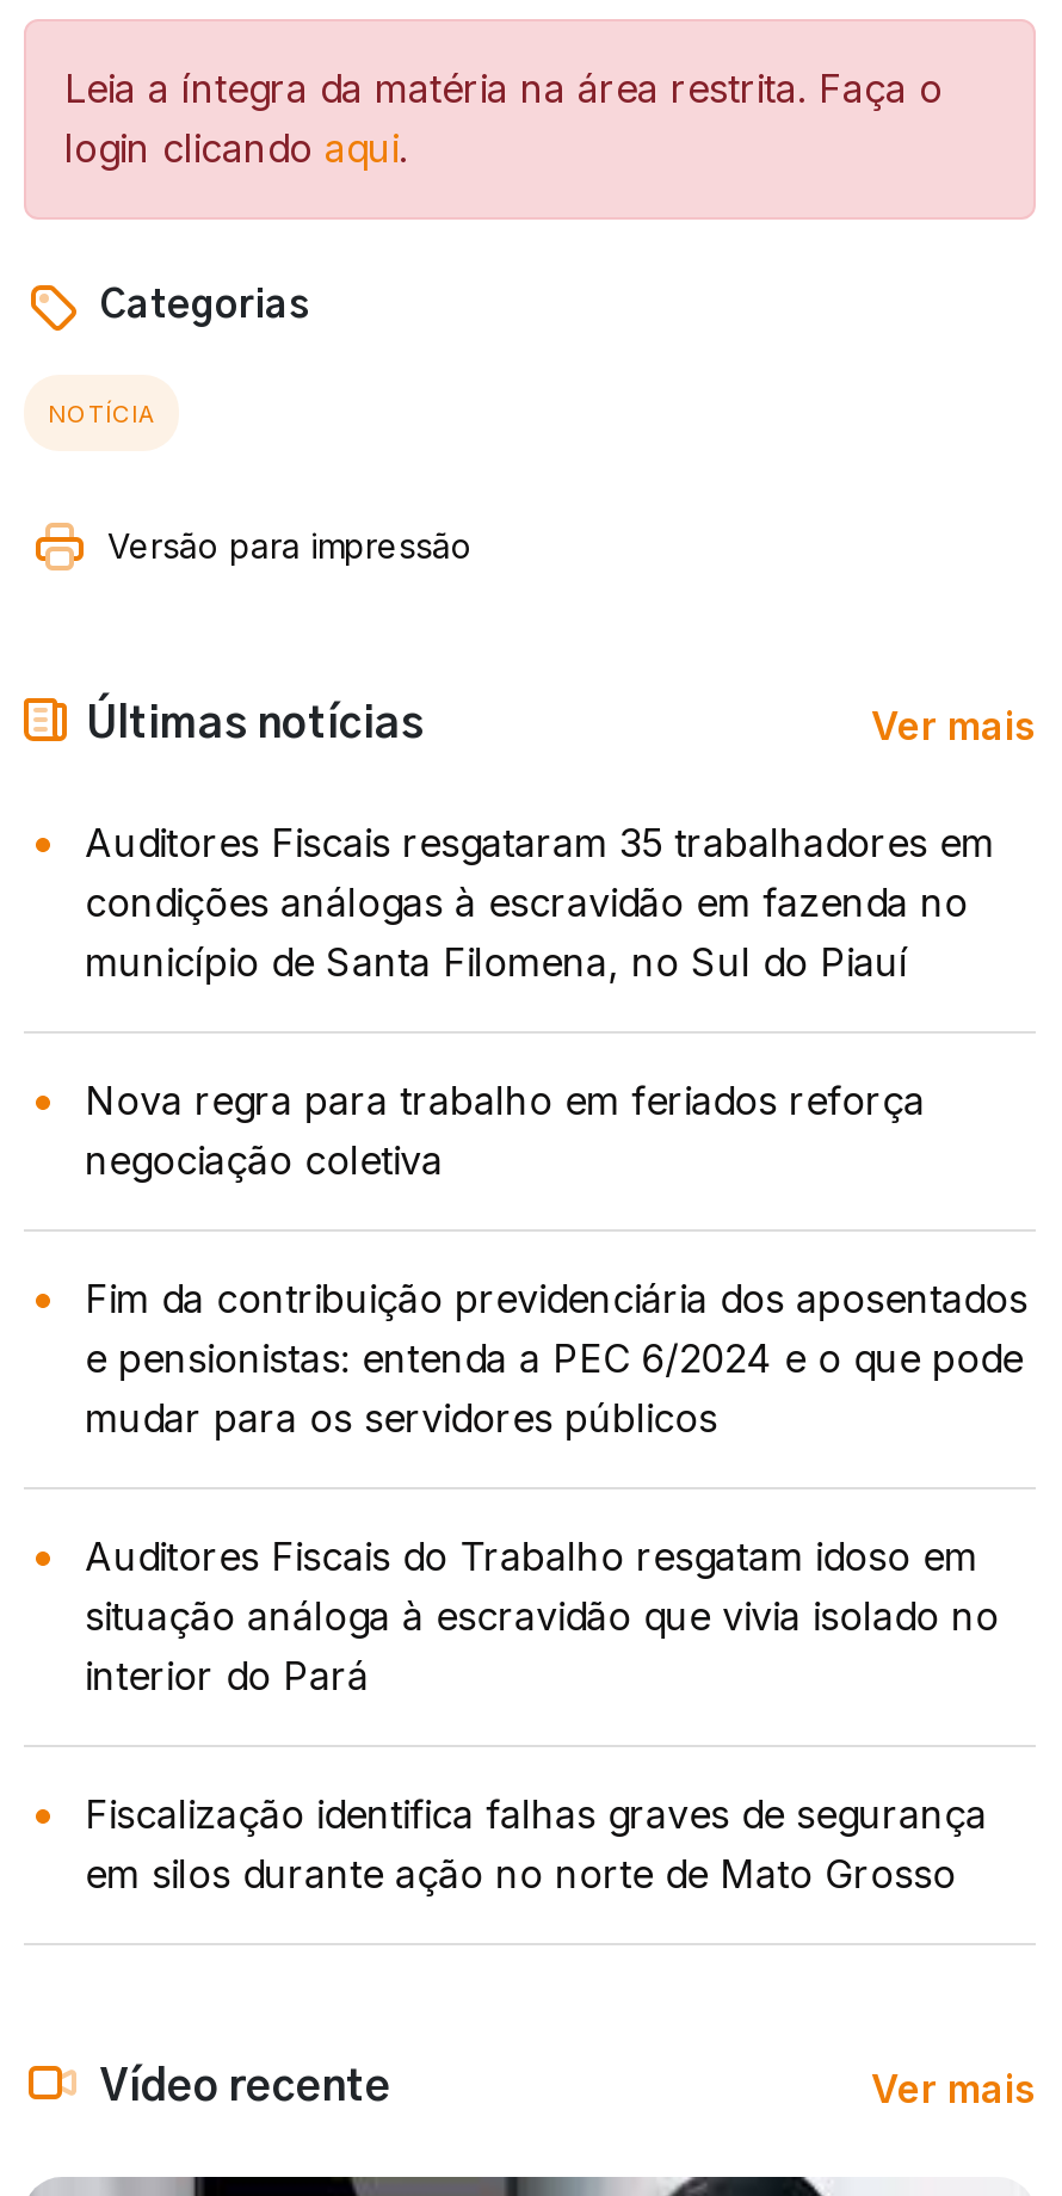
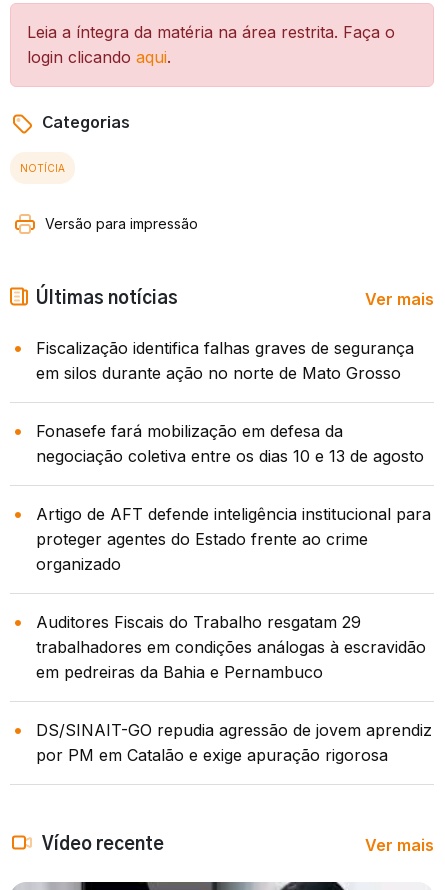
- Auditores Fiscais resgataram 35 trabalhadores em
- condições análogas à escravidão em fazenda no
- município de Santa Filomena, no Sul do Piauí
- Nova regra para trabalho em feriados reforça
- negociação coletiva
- Fim da contribuição previdenciária dos aposentados
- e pensionistas: entenda a PEC 6/2024 e o que pode
- mudar para os servidores públicos
- Auditores Fiscais do Trabalho resgatam idoso em
- situação análoga à escravidão que vivia isolado no
- interior do Pará

moved up: Fiscalização identifica falhas graves de segurança | em silos durante ação no norte de Mato Grosso

+ Fonasefe fará mobilização em defesa da
+ negociação coletiva entre os dias 10 e 13 de agosto
+ Artigo de AFT defende inteligência institucional para
+ proteger agentes do Estado frente ao crime
+ organizado
+ Auditores Fiscais do Trabalho resgatam 29
+ trabalhadores em condições análogas à escravidão
+ em pedreiras da Bahia e Pernambuco
+ DS/SINAIT-GO repudia agressão de jovem aprendiz
+ por PM em Catalão e exige apuração rigorosa
